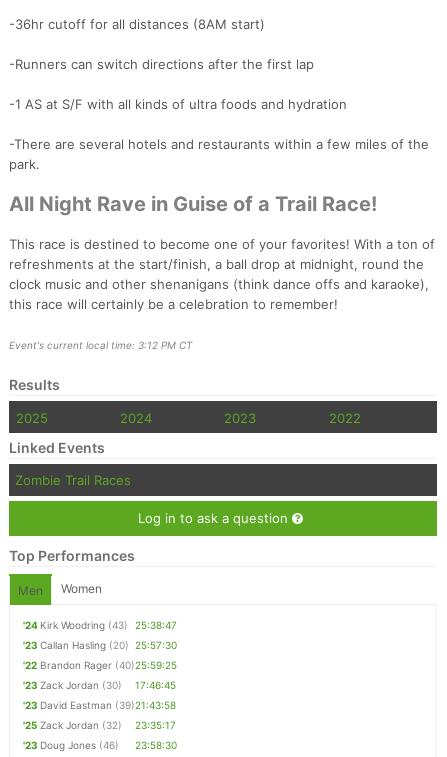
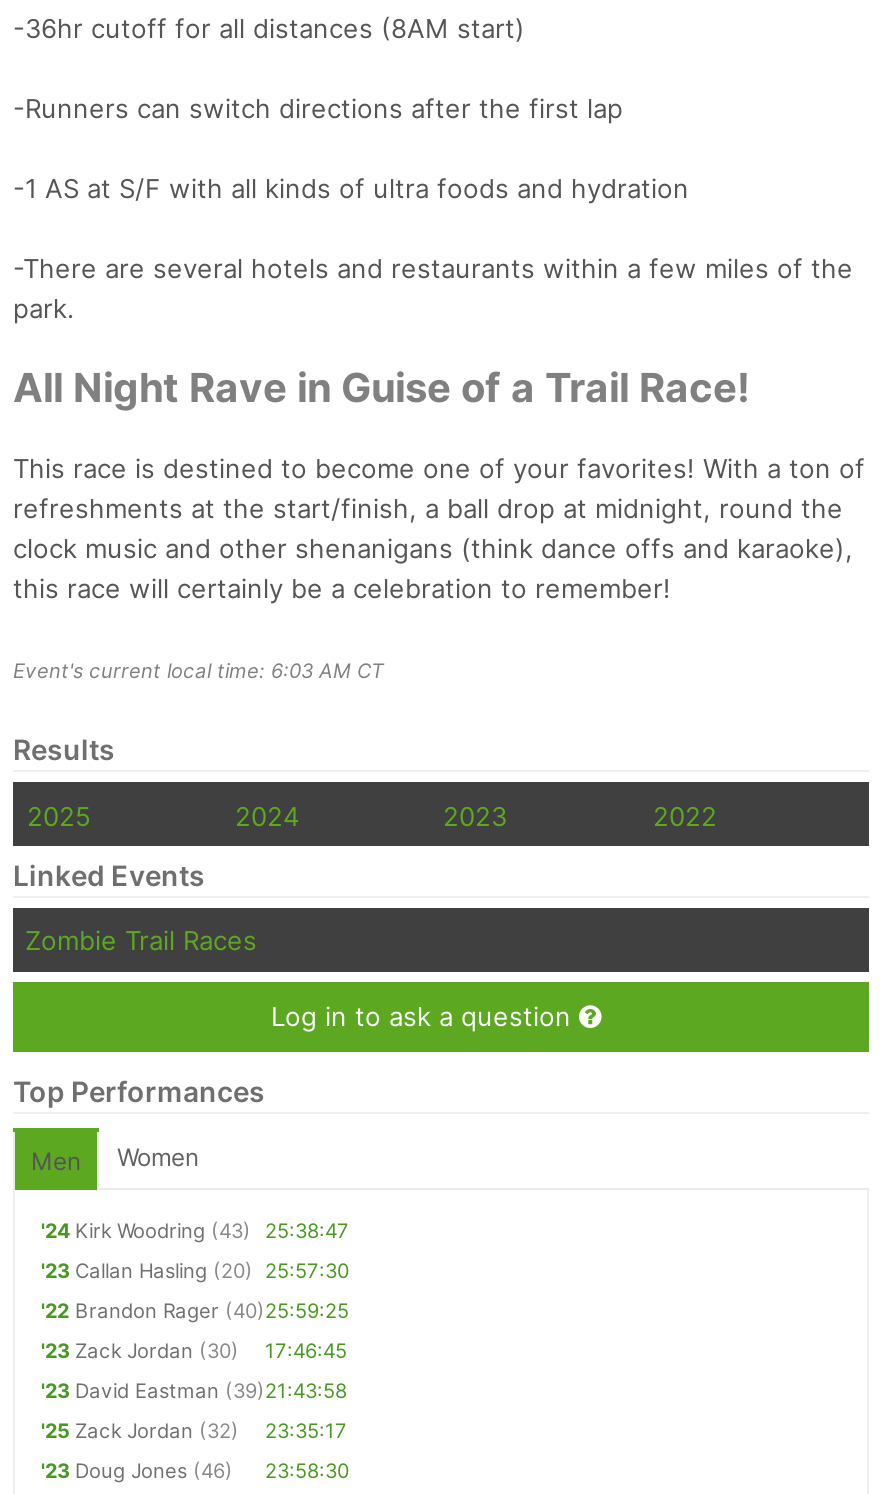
- Event's current local time: 3:12 PM CT
+ Event's current local time: 6:03 AM CT
